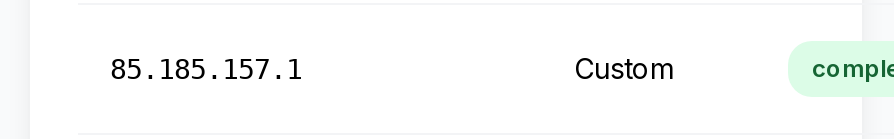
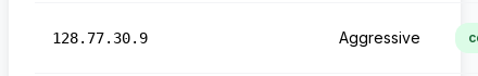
- 85.185.157.1
- Custom
+ 128.77.30.9
+ Aggressive
